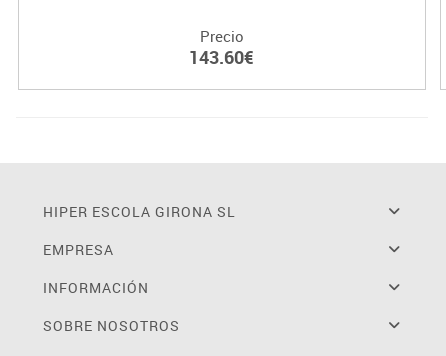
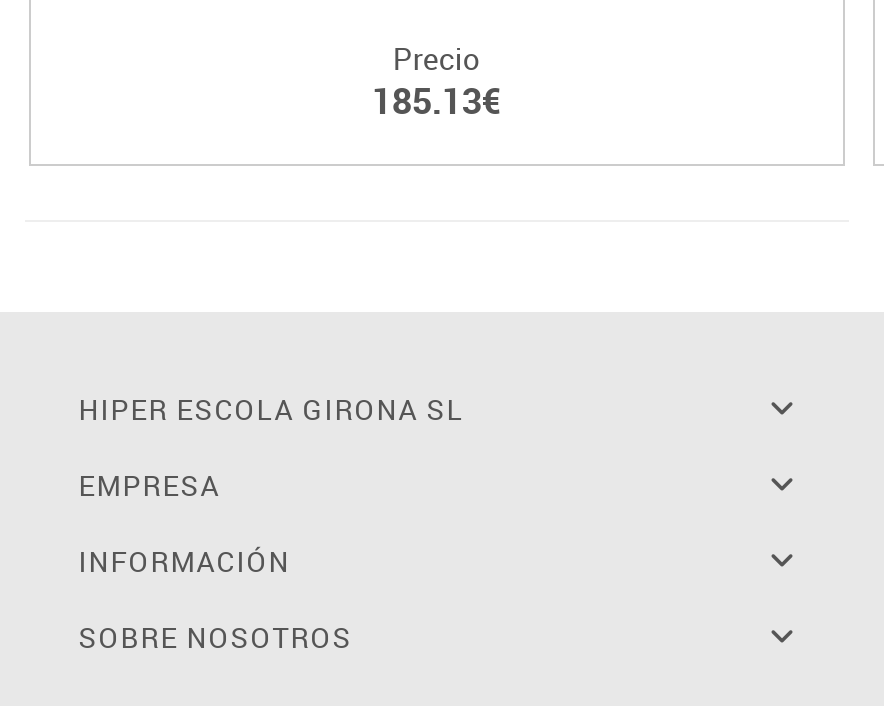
- 143.60€
+ 185.13€
